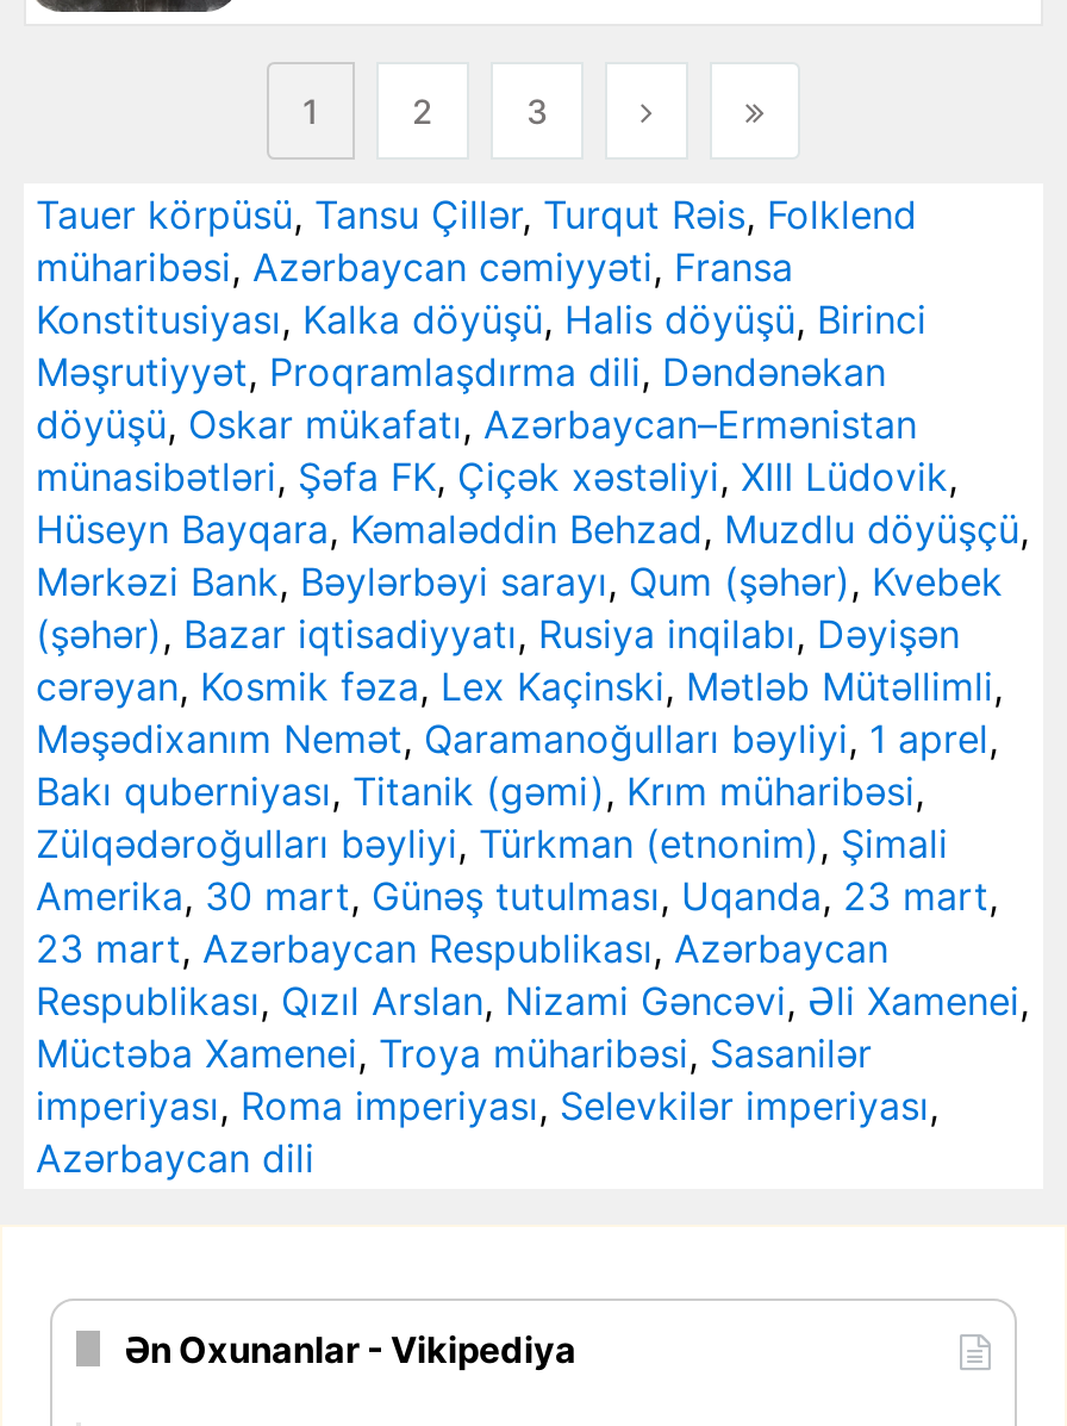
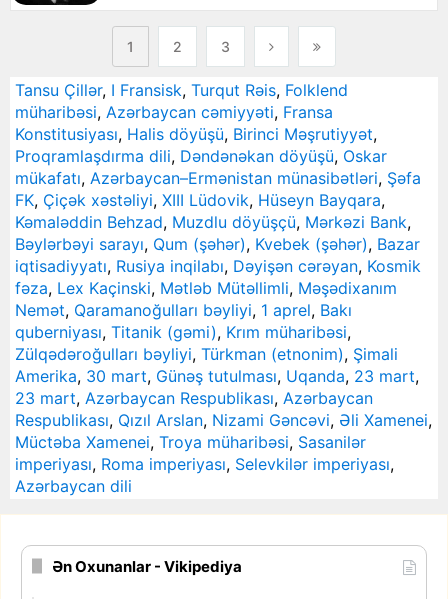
- Tauer körpüsü, Tansu Çillər, Turqut Rəis, Folklend
+ Tansu Çillər, I Fransisk, Turqut Rəis, Folklend

- Konstitusiyası, Kalka döyüşü, Halis döyüşü, Birinci
- Məşrutiyyət, Proqramlaşdırma dili, Dəndənəkan
- döyüşü, Oskar mükafatı, Azərbaycan–Ermənistan
- münasibətləri, Şəfa FK, Çiçək xəstəliyi, XIII Lüdovik,
- Hüseyn Bayqara, Kəmaləddin Behzad, Muzdlu döyüşçü,
- Mərkəzi Bank, Bəylərbəyi sarayı, Qum (şəhər), Kvebek
- (şəhər), Bazar iqtisadiyyatı, Rusiya inqilabı, Dəyişən
- cərəyan, Kosmik fəza, Lex Kaçinski, Mətləb Mütəllimli,
- Məşədixanım Nemət, Qaramanoğulları bəyliyi, 1 aprel,
- Bakı quberniyası, Titanik (gəmi), Krım müharibəsi,
+ Konstitusiyası, Halis döyüşü, Birinci Məşrutiyyət,
+ Proqramlaşdırma dili, Dəndənəkan döyüşü, Oskar
+ mükafatı, Azərbaycan–Ermənistan münasibətləri, Şəfa
+ FK, Çiçək xəstəliyi, XIII Lüdovik, Hüseyn Bayqara,
+ Kəmaləddin Behzad, Muzdlu döyüşçü, Mərkəzi Bank,
+ Bəylərbəyi sarayı, Qum (şəhər), Kvebek (şəhər), Bazar
+ iqtisadiyyatı, Rusiya inqilabı, Dəyişən cərəyan, Kosmik
+ fəza, Lex Kaçinski, Mətləb Mütəllimli, Məşədixanım
+ Nemət, Qaramanoğulları bəyliyi, 1 aprel, Bakı
+ quberniyası, Titanik (gəmi), Krım müharibəsi,
